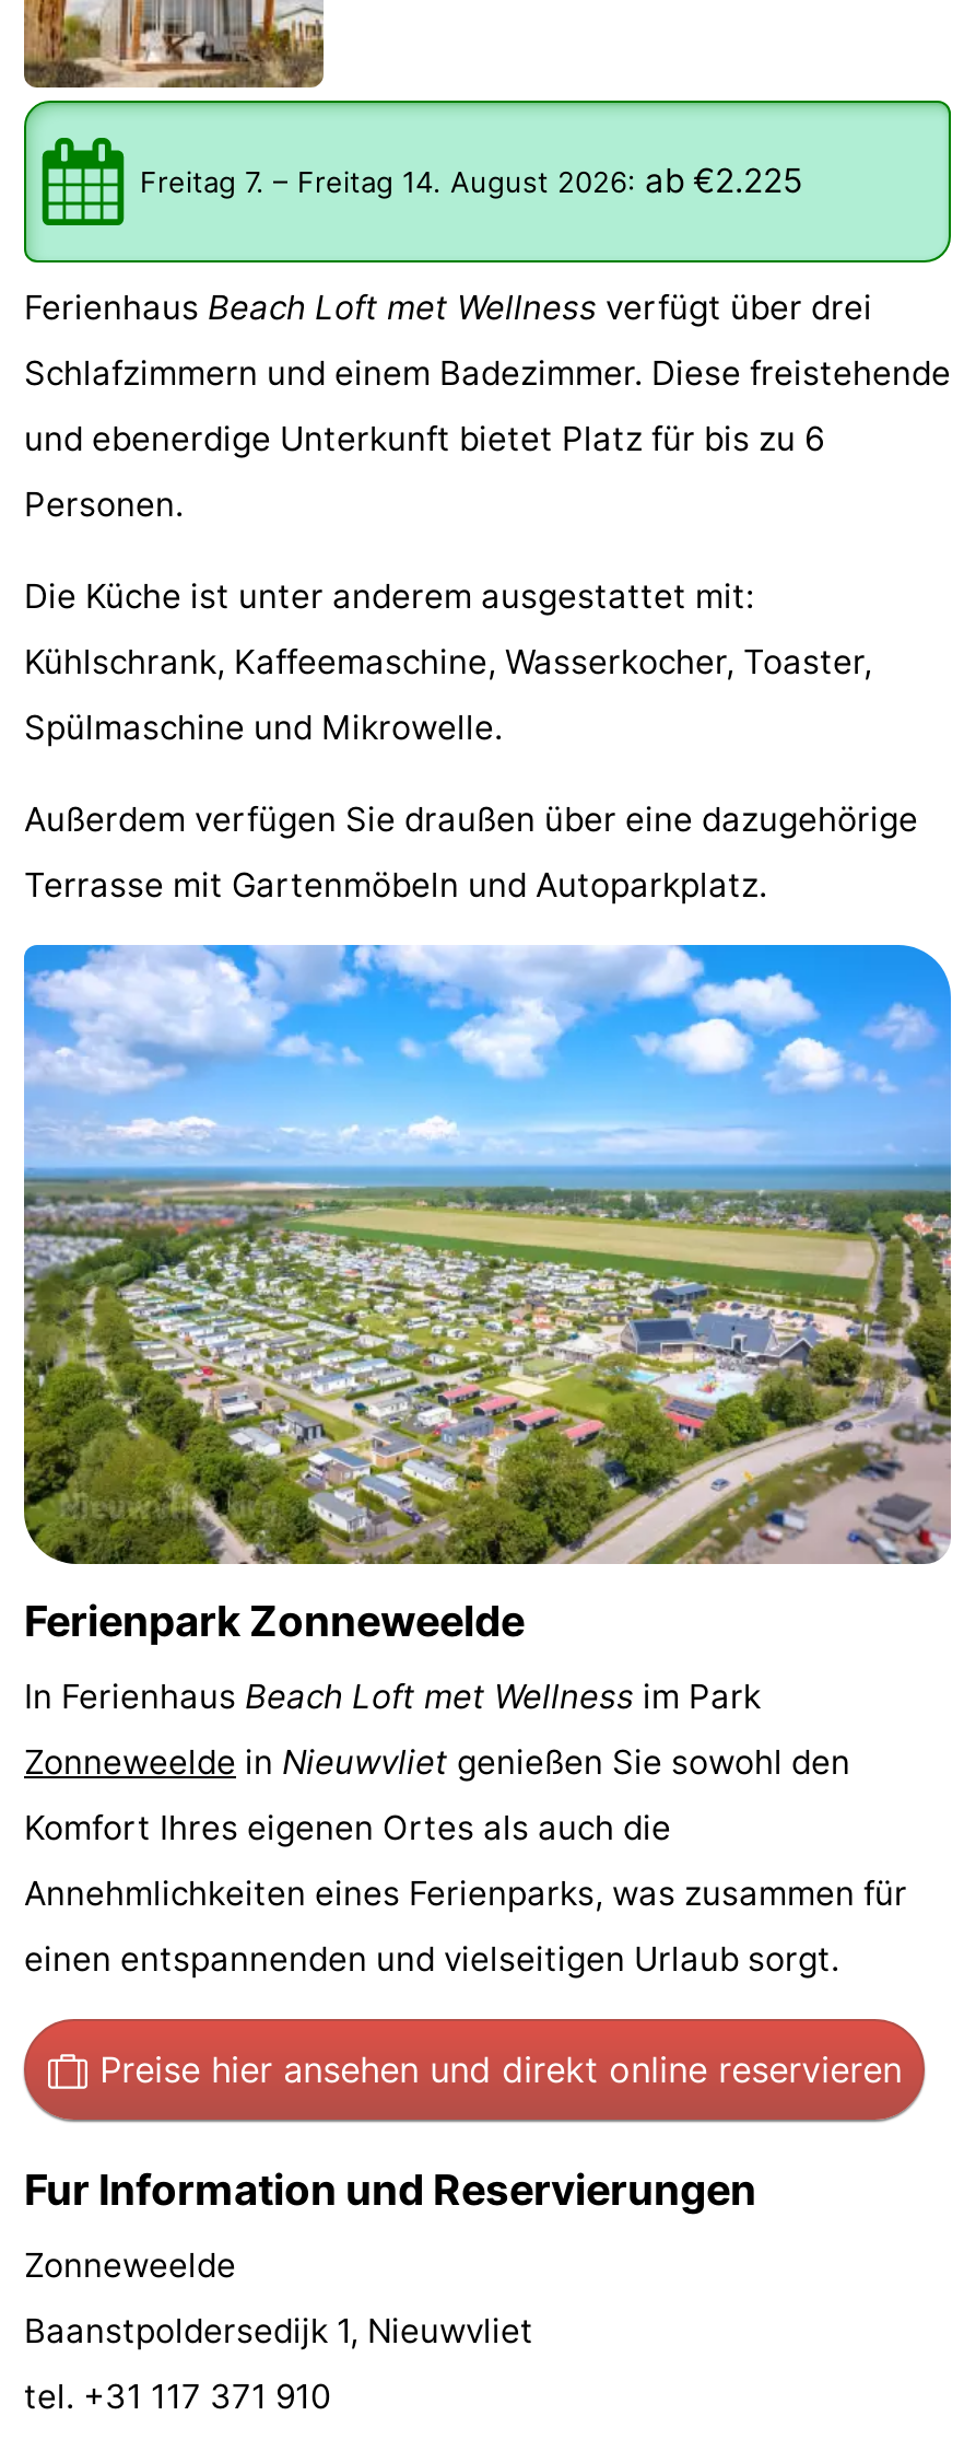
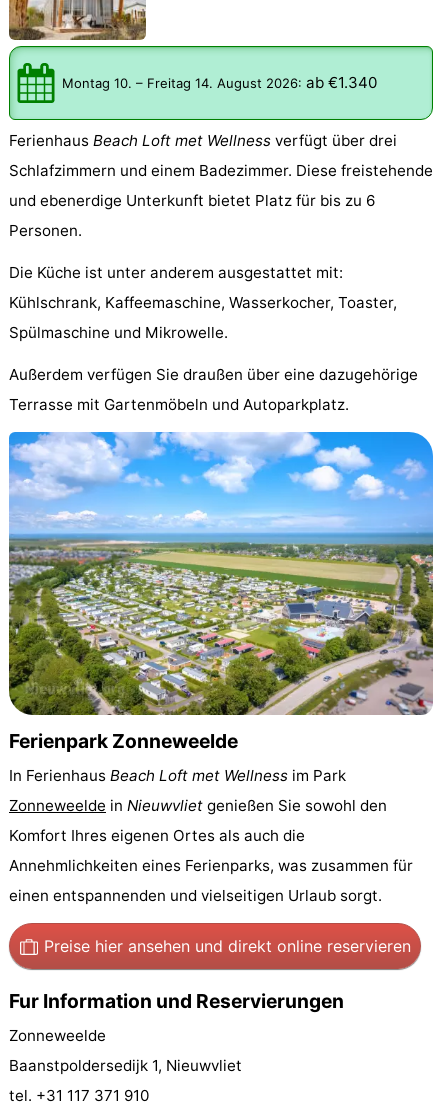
- Freitag 7. – Freitag 14. August 2026: ab €2.225
+ Montag 10. – Freitag 14. August 2026: ab €1.340
